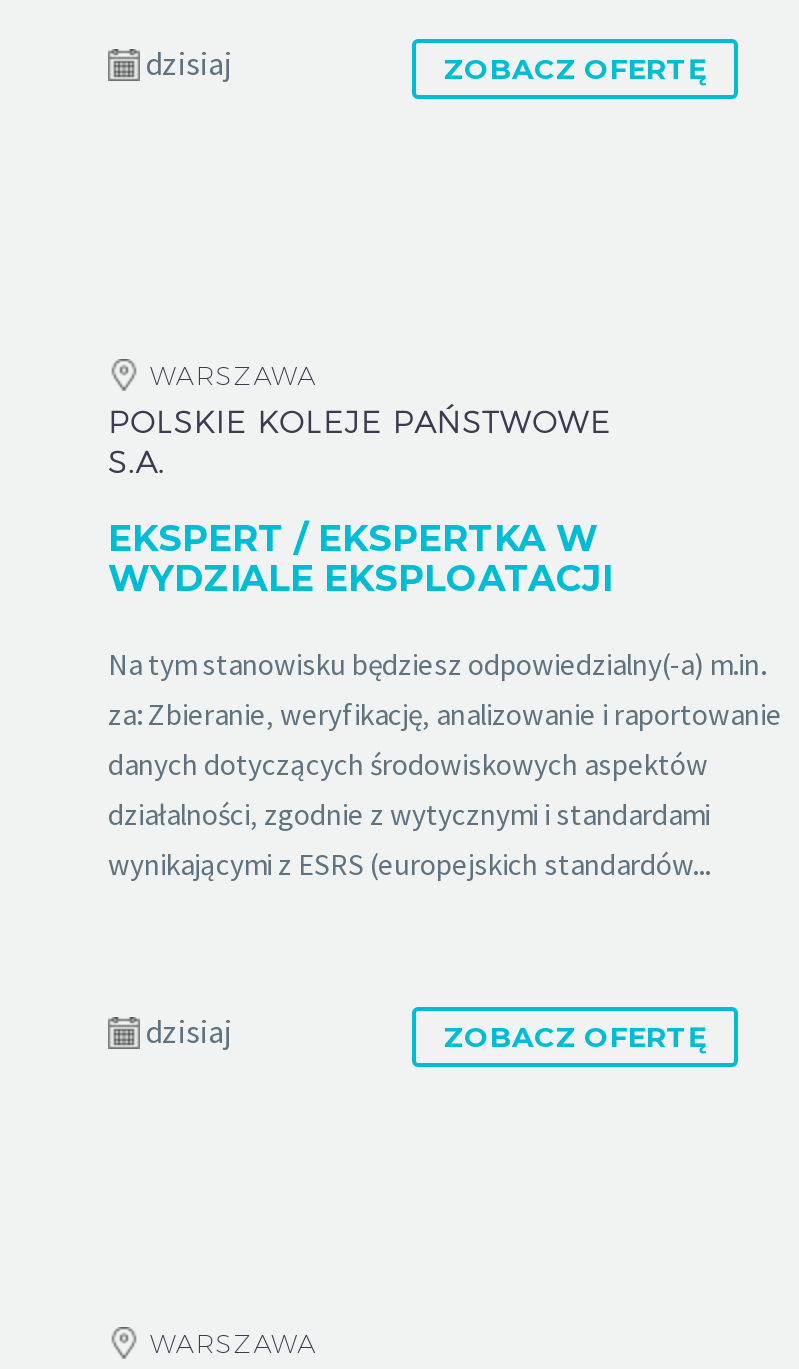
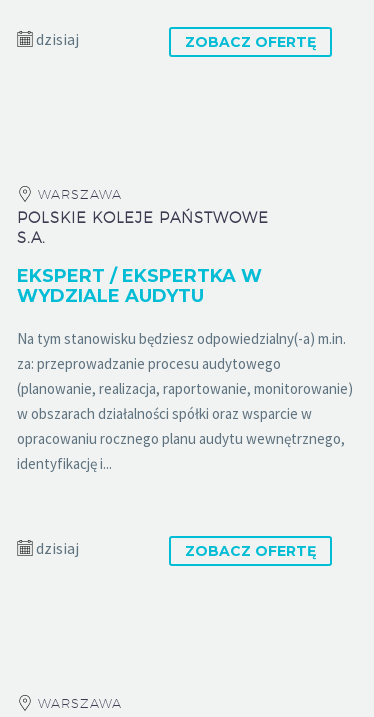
- WYDZIALE EKSPLOATACJI
+ WYDZIALE AUDYTU

- za: Zbieranie, weryfikację, analizowanie i raportowanie
- danych dotyczących środowiskowych aspektów
- działalności, zgodnie z wytycznymi i standardami
- wynikającymi z ESRS (europejskich standardów...
+ za: przeprowadzanie procesu audytowego
+ (planowanie, realizacja, raportowanie, monitorowanie)
+ w obszarach działalności spółki oraz wsparcie w
+ opracowaniu rocznego planu audytu wewnętrznego,
+ identyfikację i...
